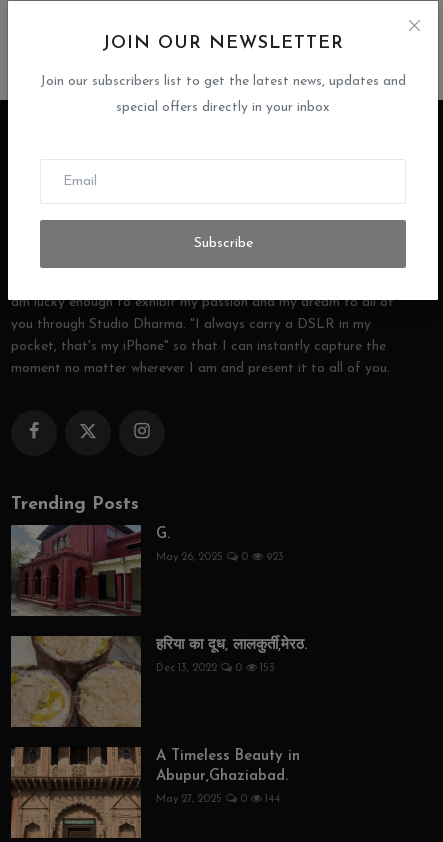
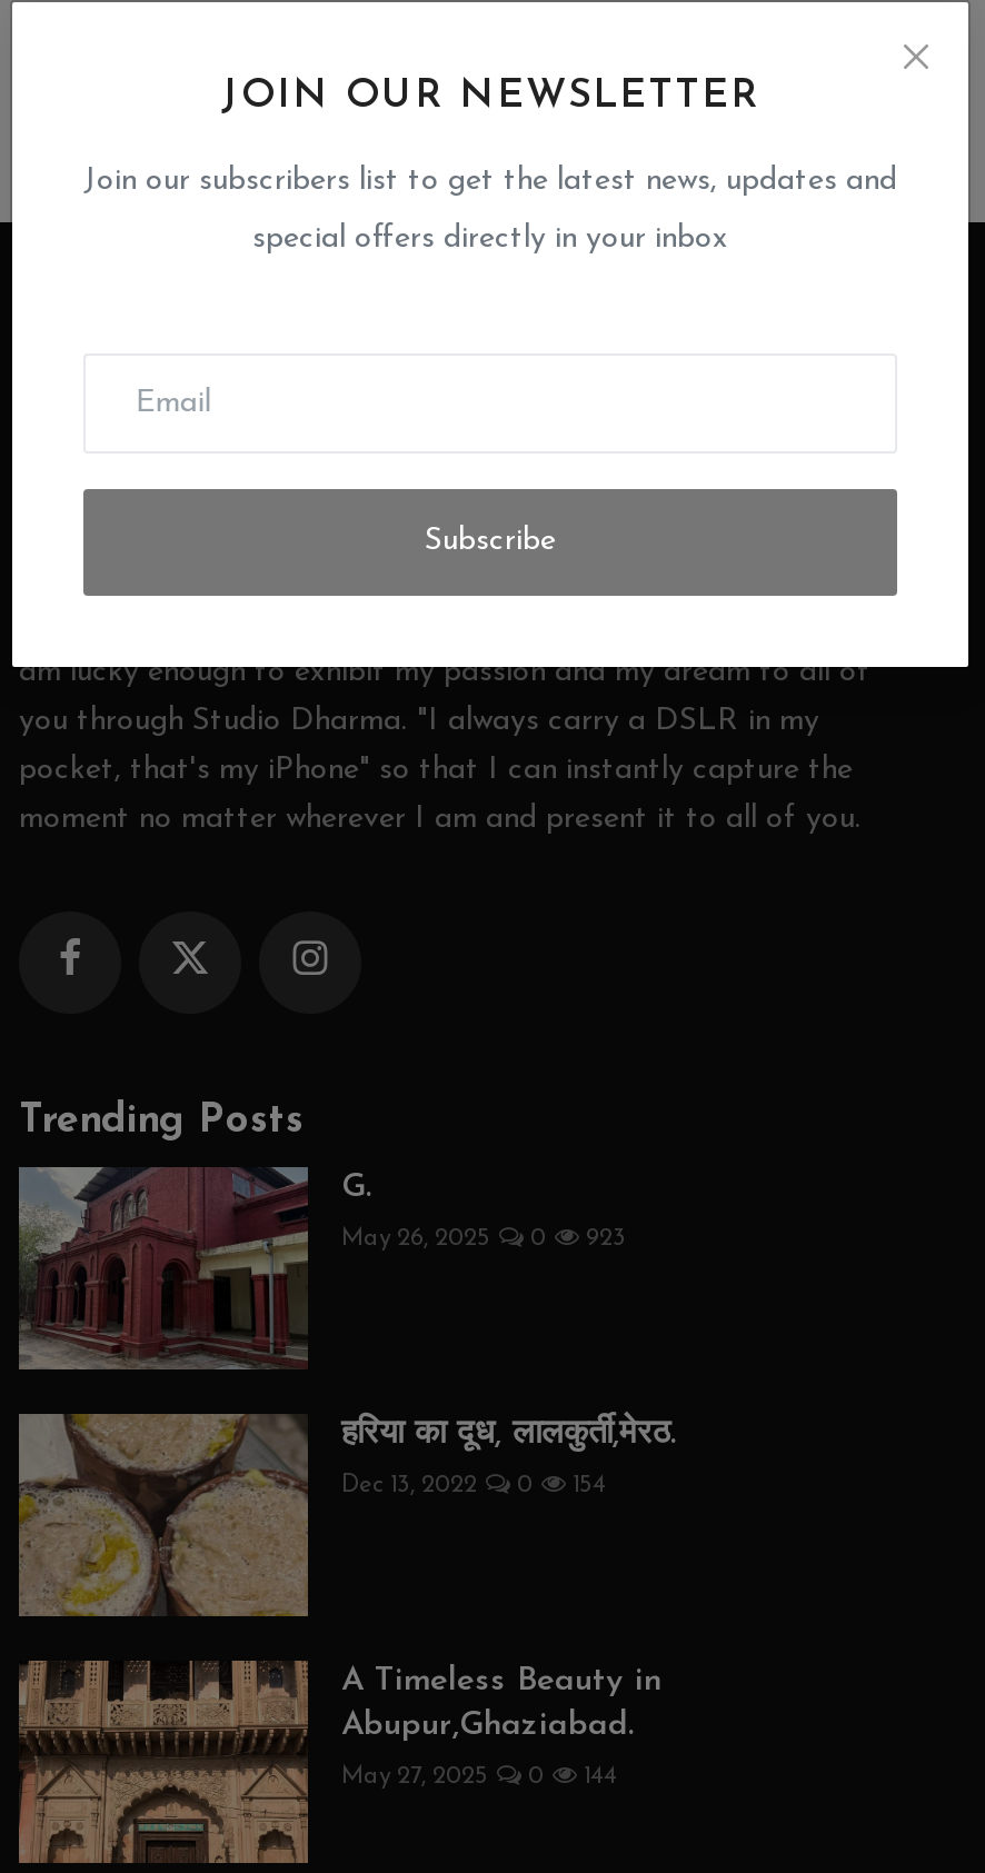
- Dec 13, 2022 0 153
+ Dec 13, 2022 0 154
